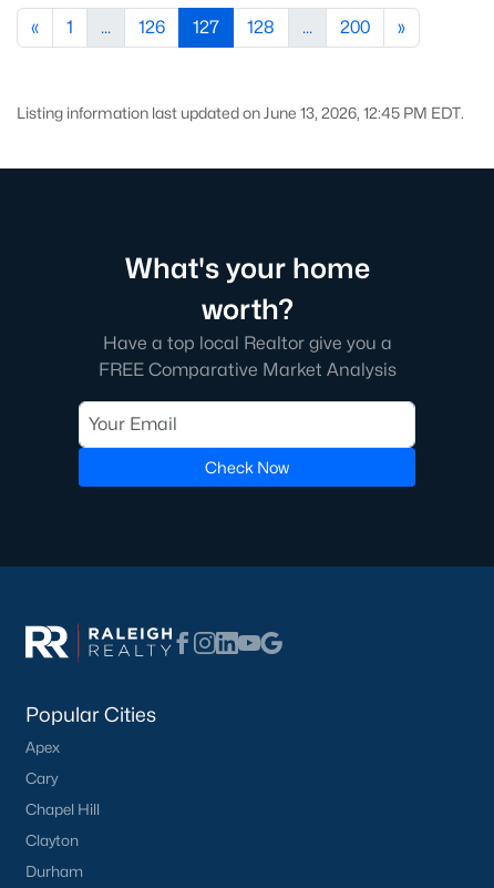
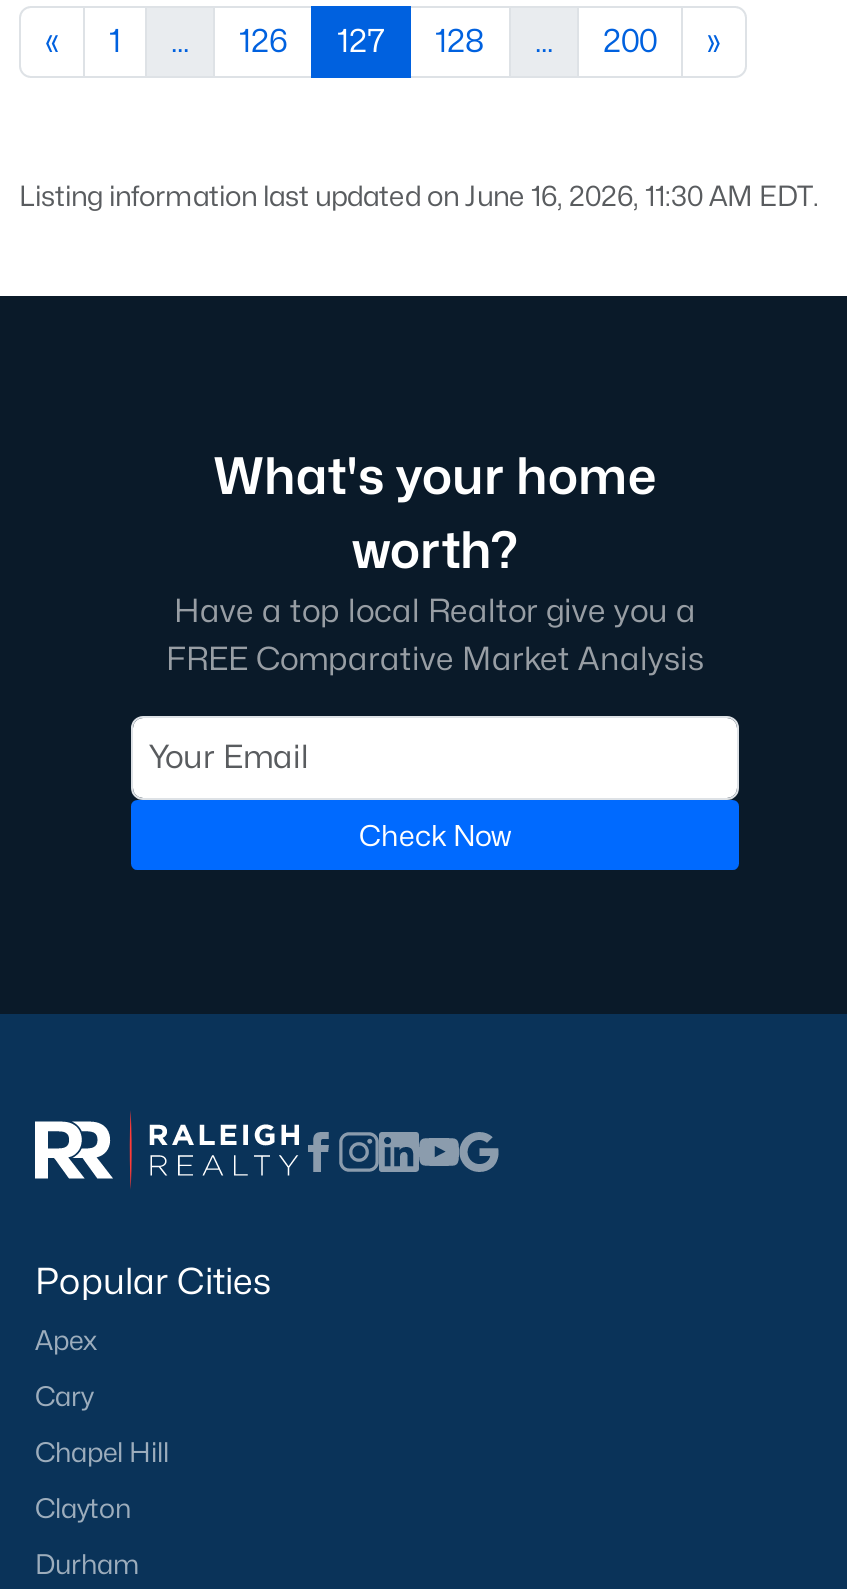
- Listing information last updated on June 13, 2026, 12:45 PM EDT.
+ Listing information last updated on June 16, 2026, 11:30 AM EDT.
